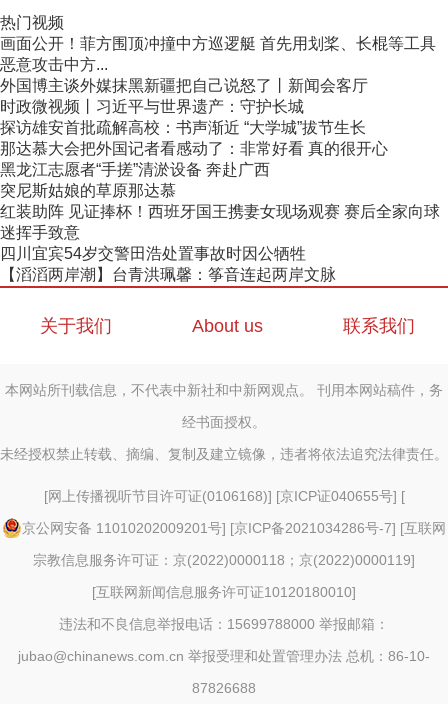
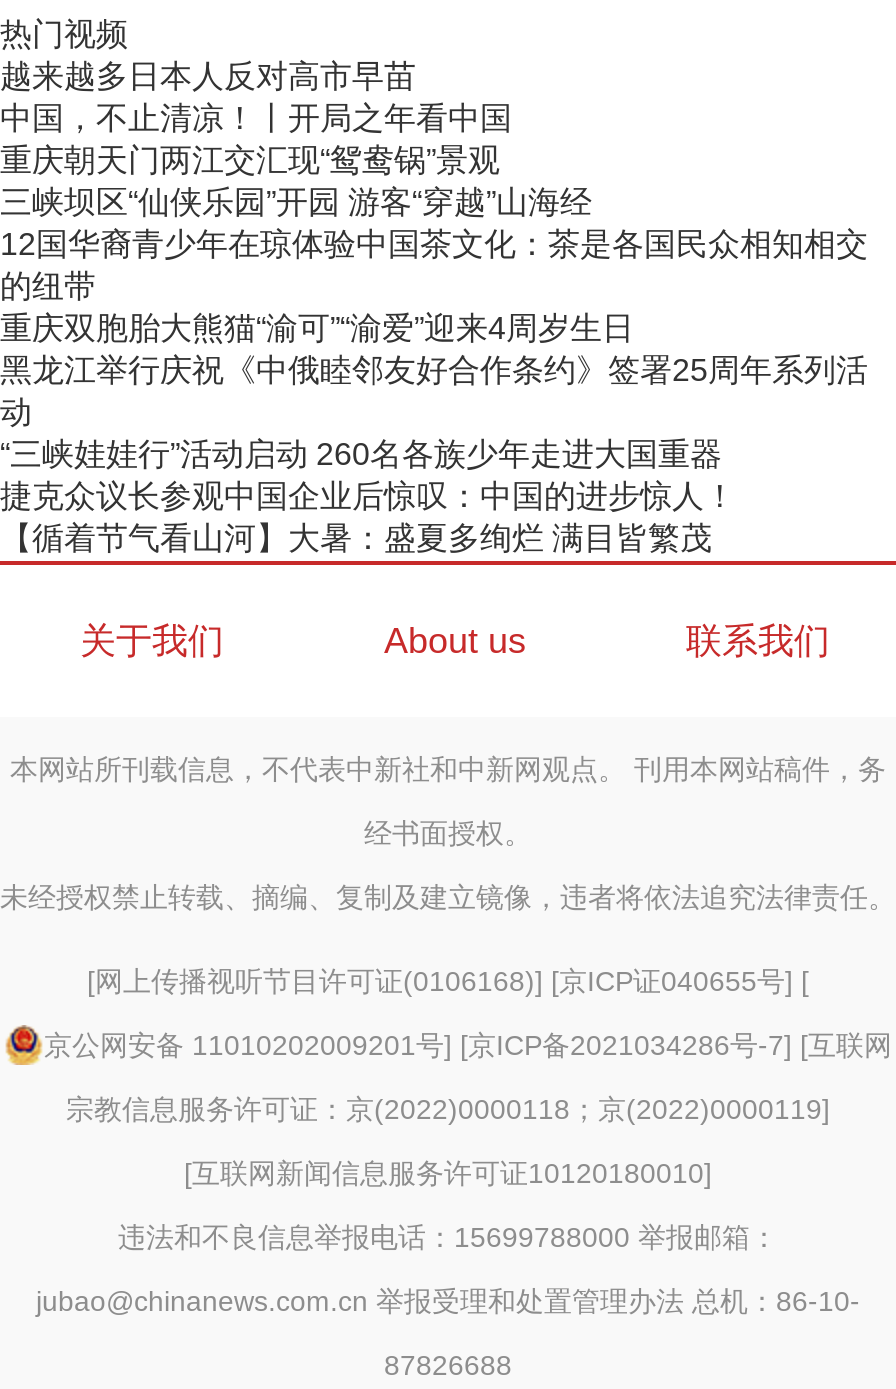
- 画面公开！菲方围顶冲撞中方巡逻艇 首先用划桨、长棍等工具
- 恶意攻击中方...
- 外国博主谈外媒抹黑新疆把自己说怒了丨新闻会客厅
- 时政微视频丨习近平与世界遗产：守护长城
- 探访雄安首批疏解高校：书声渐近 “大学城”拔节生长
- 那达慕大会把外国记者看感动了：非常好看 真的很开心
- 黑龙江志愿者“手搓”清淤设备 奔赴广西
- 突尼斯姑娘的草原那达慕
- 红装助阵 见证捧杯！西班牙国王携妻女现场观赛 赛后全家向球
- 迷挥手致意
- 四川宜宾54岁交警田浩处置事故时因公牺牲
- 【滔滔两岸潮】台青洪珮馨：筝音连起两岸文脉
+ 越来越多日本人反对高市早苗
+ 中国，不止清凉！丨开局之年看中国
+ 重庆朝天门两江交汇现“鸳鸯锅”景观
+ 三峡坝区“仙侠乐园”开园 游客“穿越”山海经
+ 12国华裔青少年在琼体验中国茶文化：茶是各国民众相知相交
+ 的纽带
+ 重庆双胞胎大熊猫“渝可”“渝爱”迎来4周岁生日
+ 黑龙江举行庆祝《中俄睦邻友好合作条约》签署25周年系列活
+ 动
+ “三峡娃娃行”活动启动 260名各族少年走进大国重器
+ 捷克众议长参观中国企业后惊叹：中国的进步惊人！
+ 【循着节气看山河】大暑：盛夏多绚烂 满目皆繁茂
